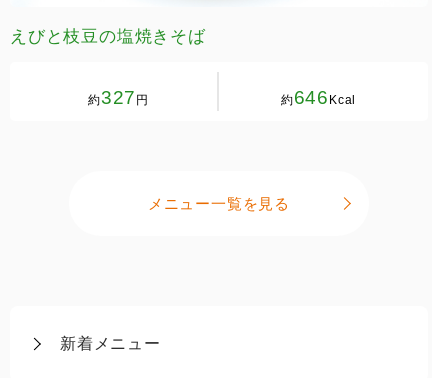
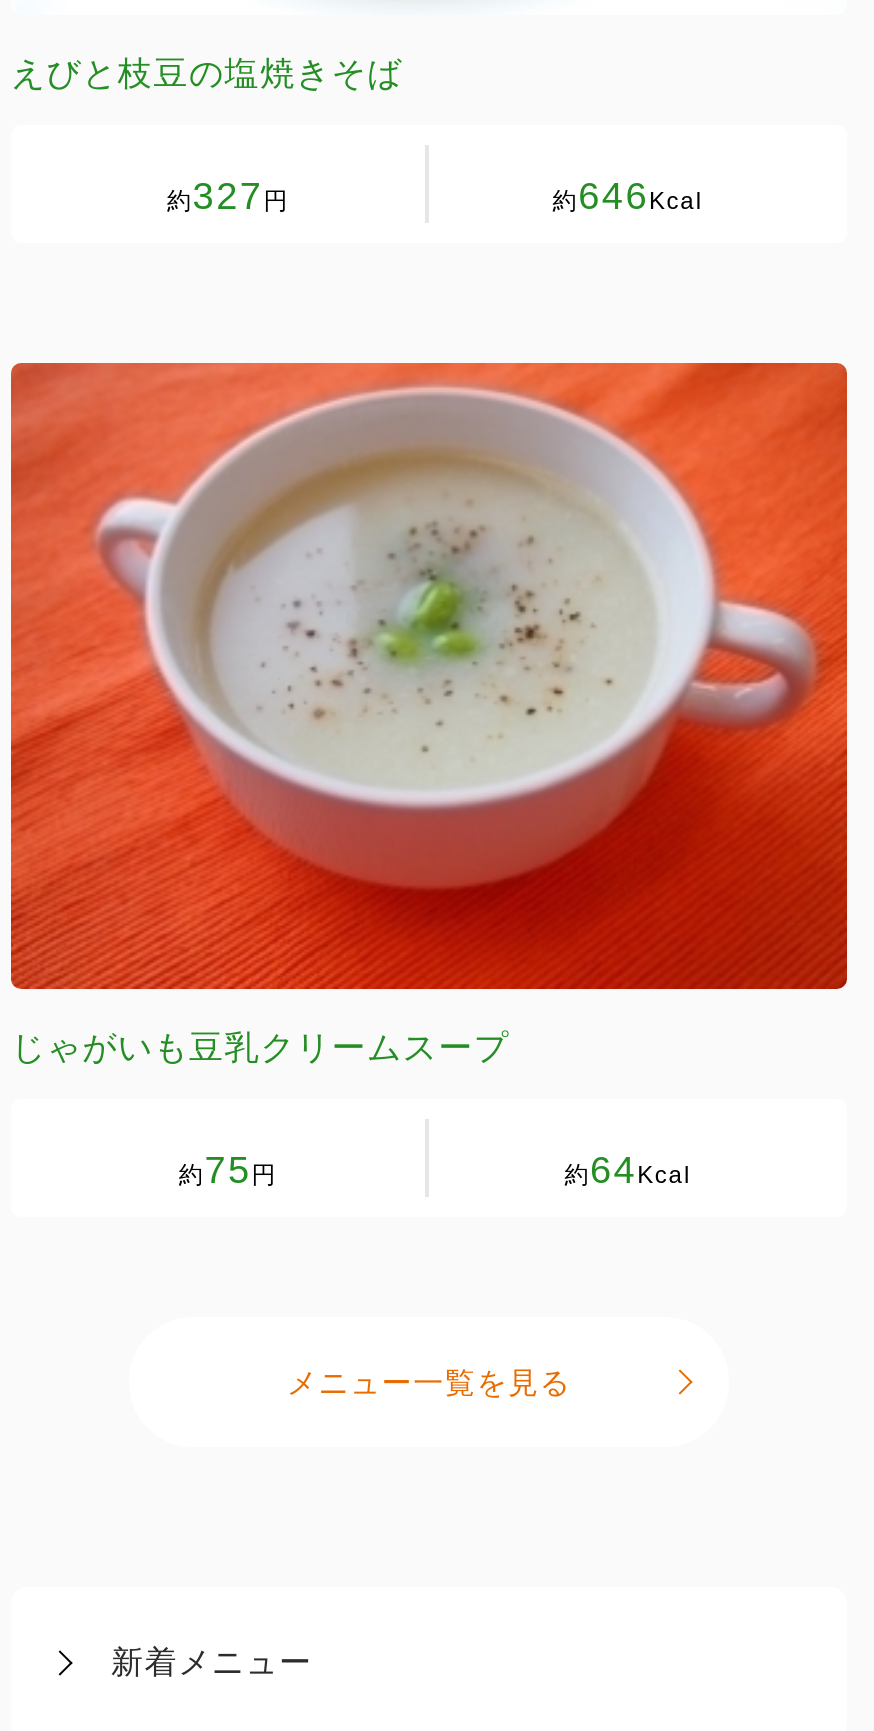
+ [image]
+ じゃがいも豆乳クリームスープ
+ 約75円
+ 約64Kcal
